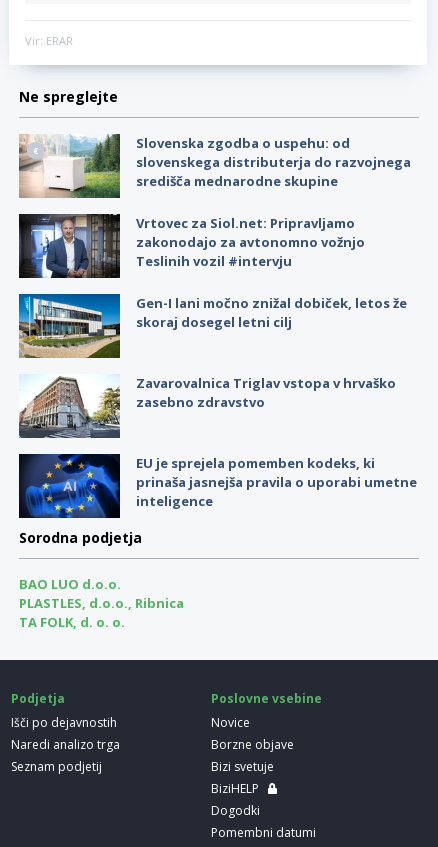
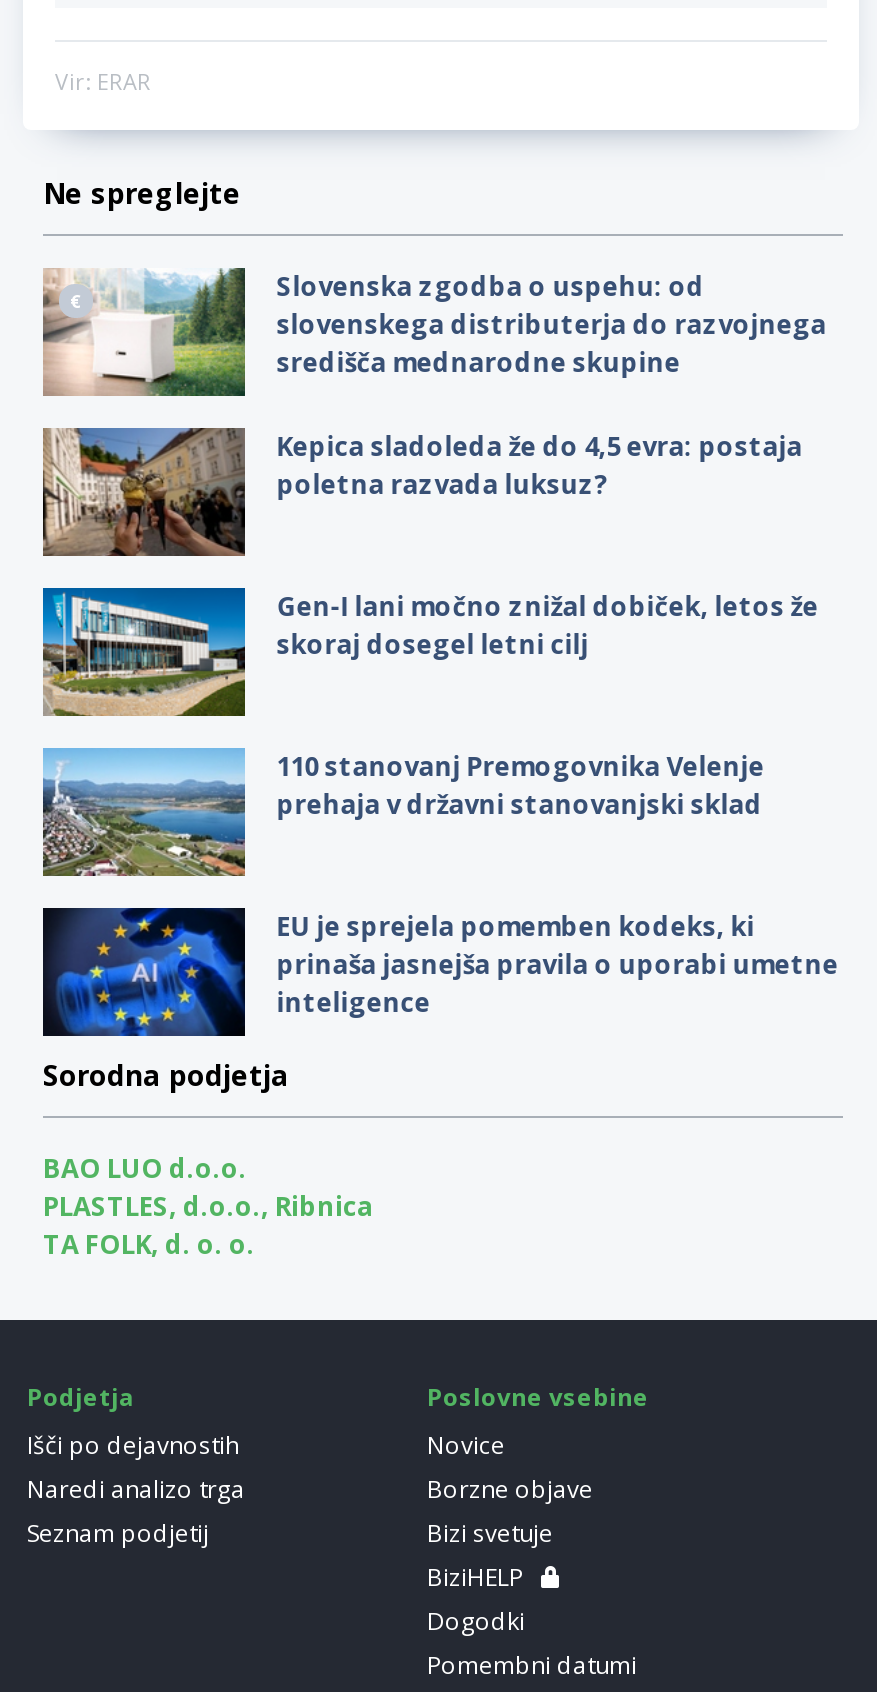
- [image]
- Vrtovec za Siol.net: Pripravljamo
- zakonodajo za avtonomno vožnjo
- Teslinih vozil #intervju
+ [image]
+ Kepica sladoleda že do 4,5 evra: postaja
+ poletna razvada luksuz?

- [image]
- Zavarovalnica Triglav vstopa v hrvaško
- zasebno zdravstvo
+ [image]
+ 110 stanovanj Premogovnika Velenje
+ prehaja v državni stanovanjski sklad
